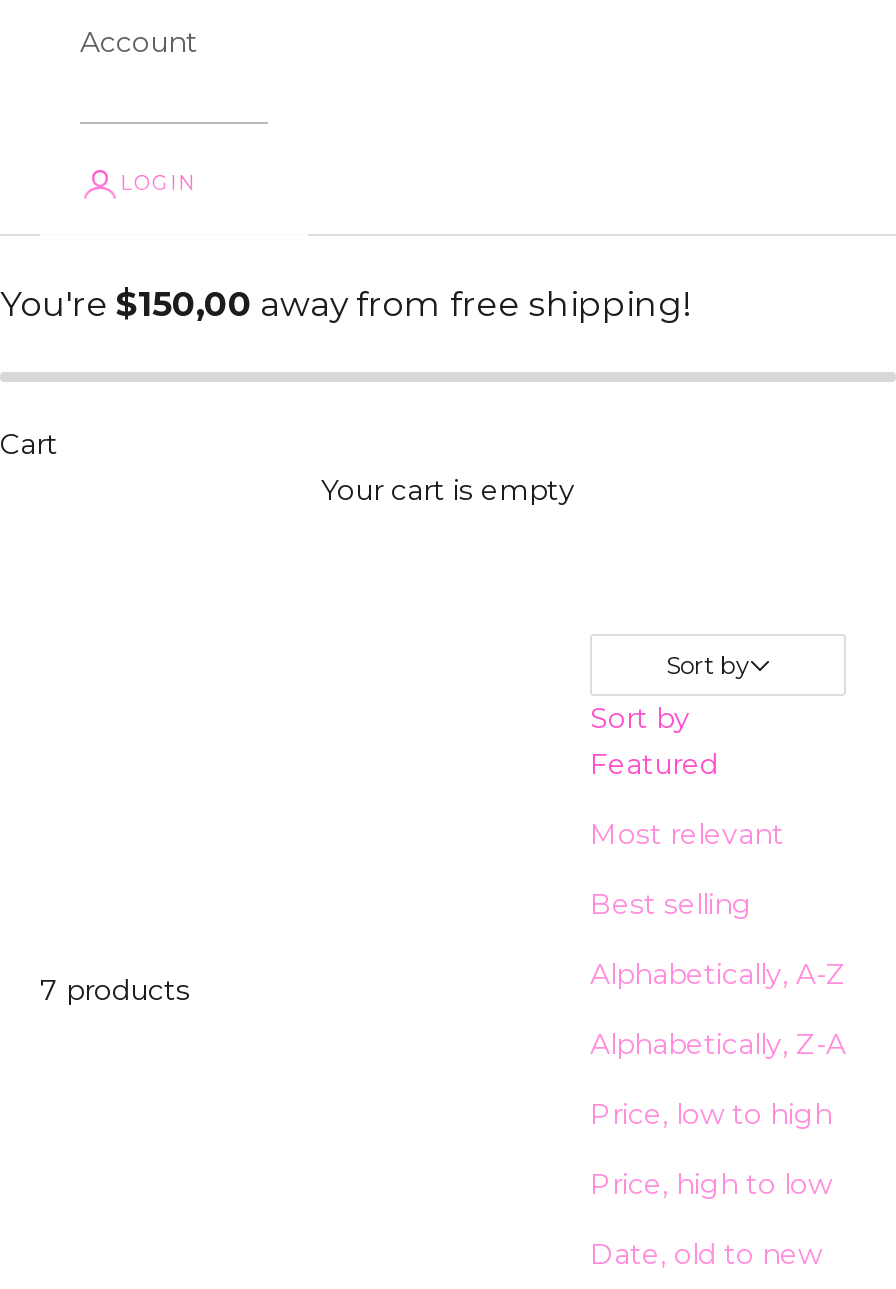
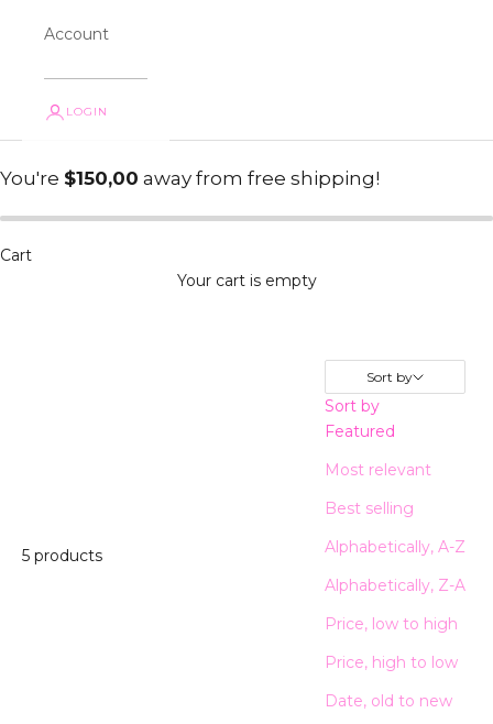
- 7 products
+ 5 products
